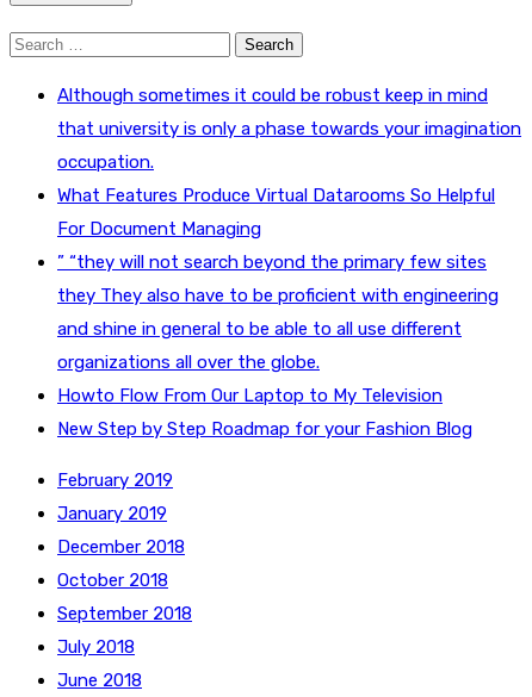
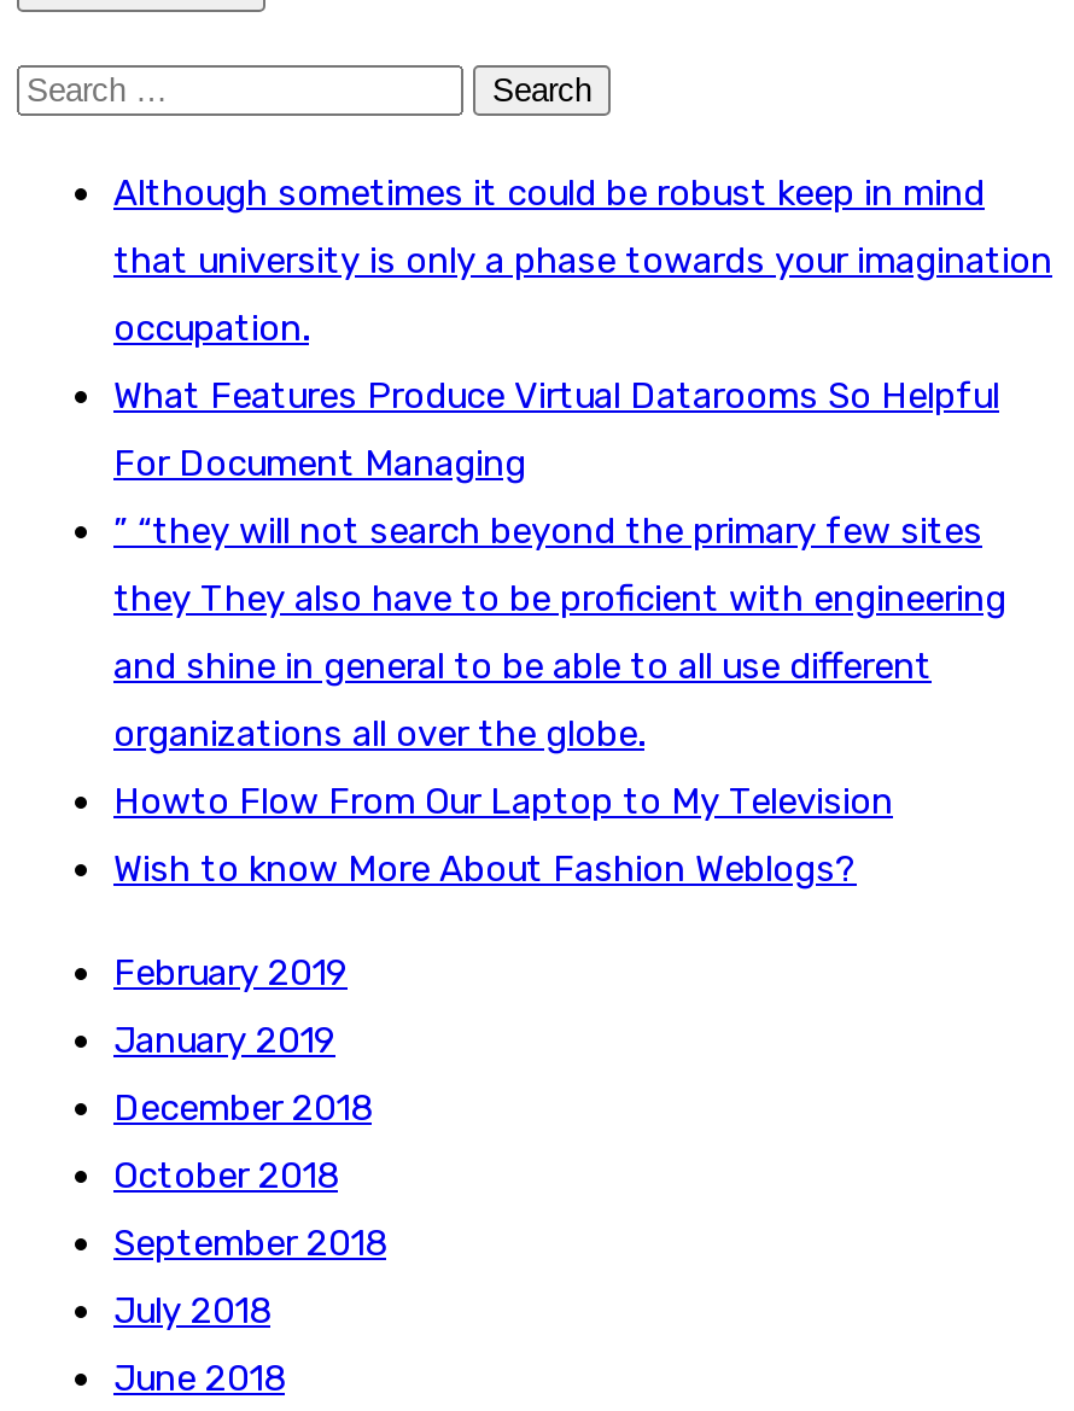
- New Step by Step Roadmap for your Fashion Blog
+ Wish to know More About Fashion Weblogs?
